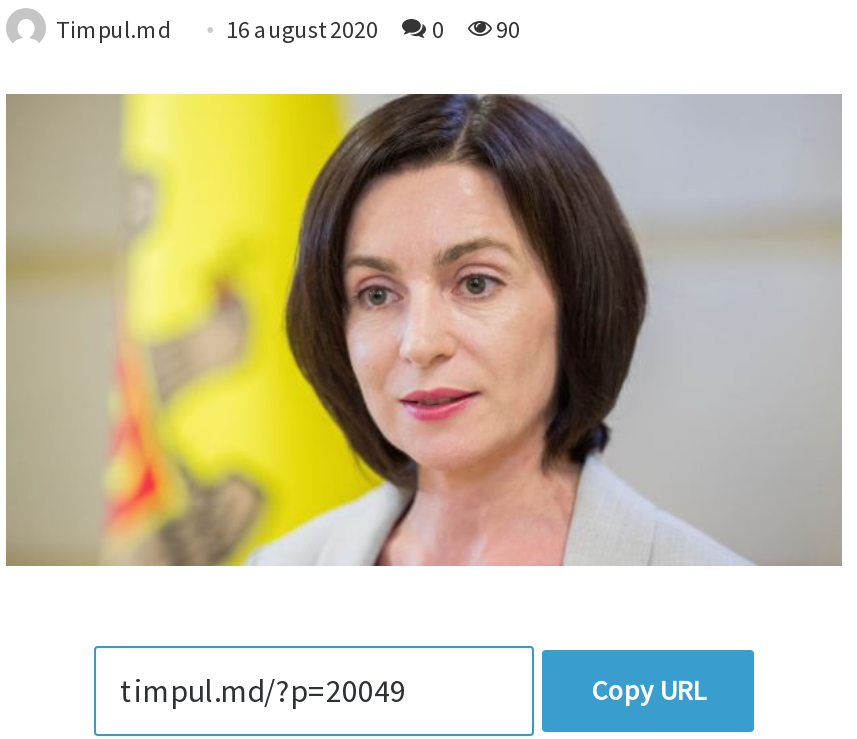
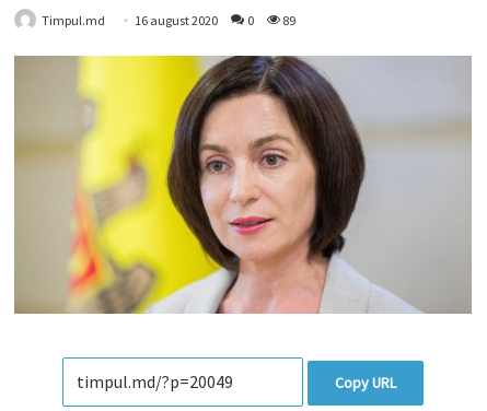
- Timpul.md 16 august 2020 0 90
+ Timpul.md 16 august 2020 0 89
